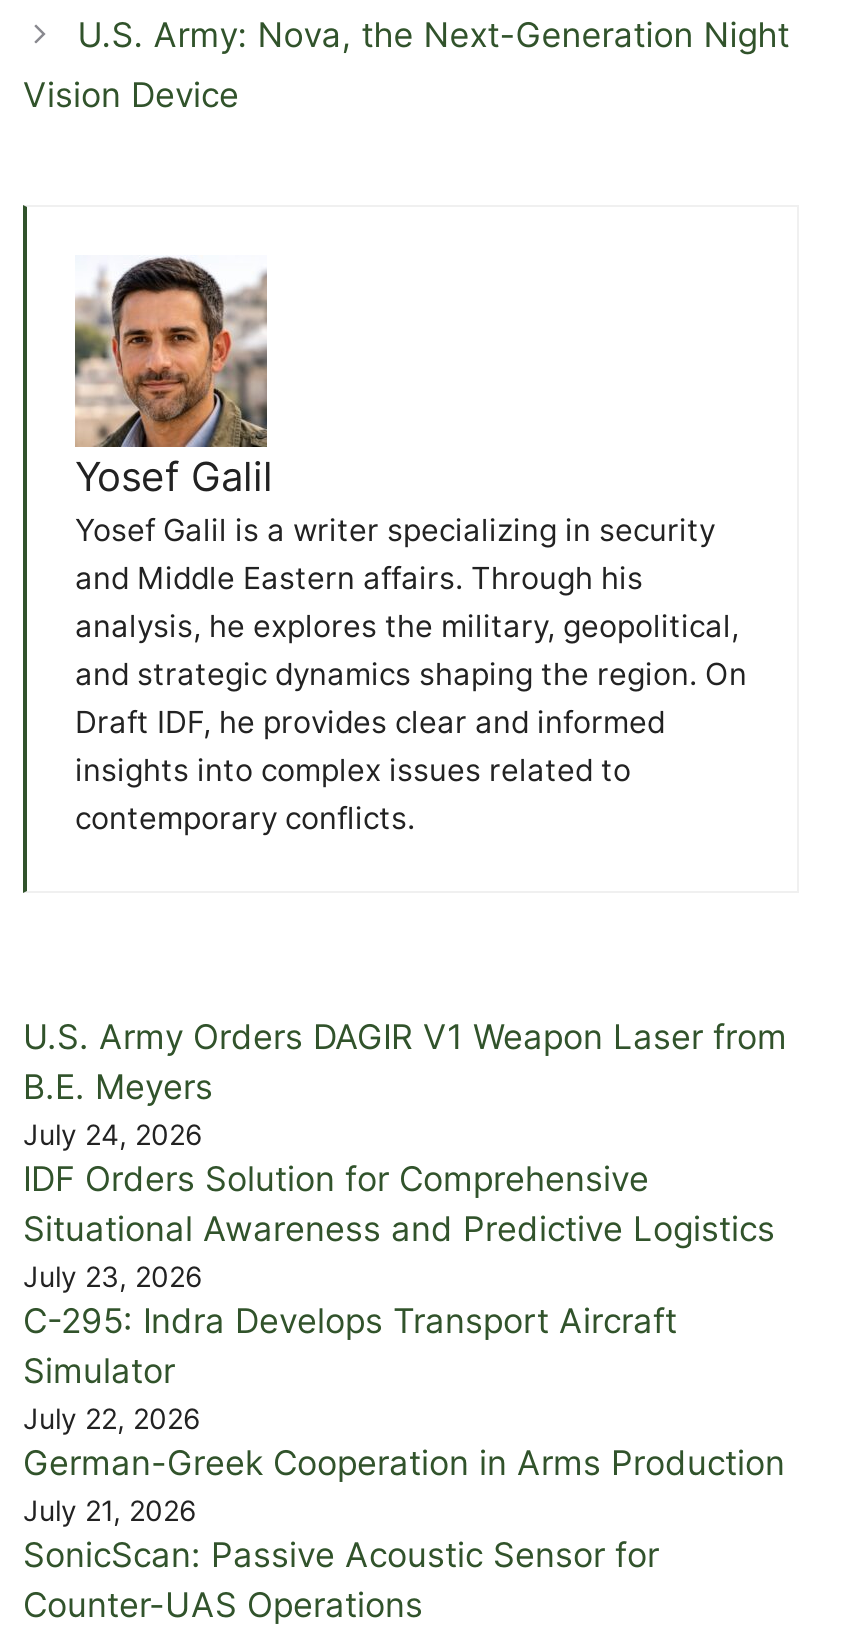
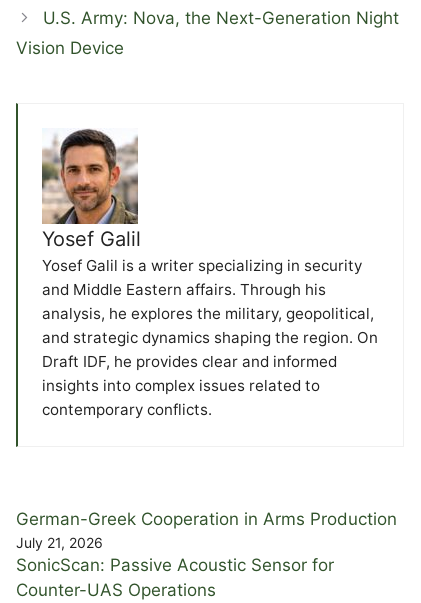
- U.S. Army Orders DAGIR V1 Weapon Laser from
- B.E. Meyers
- July 24, 2026
- IDF Orders Solution for Comprehensive
- Situational Awareness and Predictive Logistics
- July 23, 2026
- C-295: Indra Develops Transport Aircraft
- Simulator
- July 22, 2026
